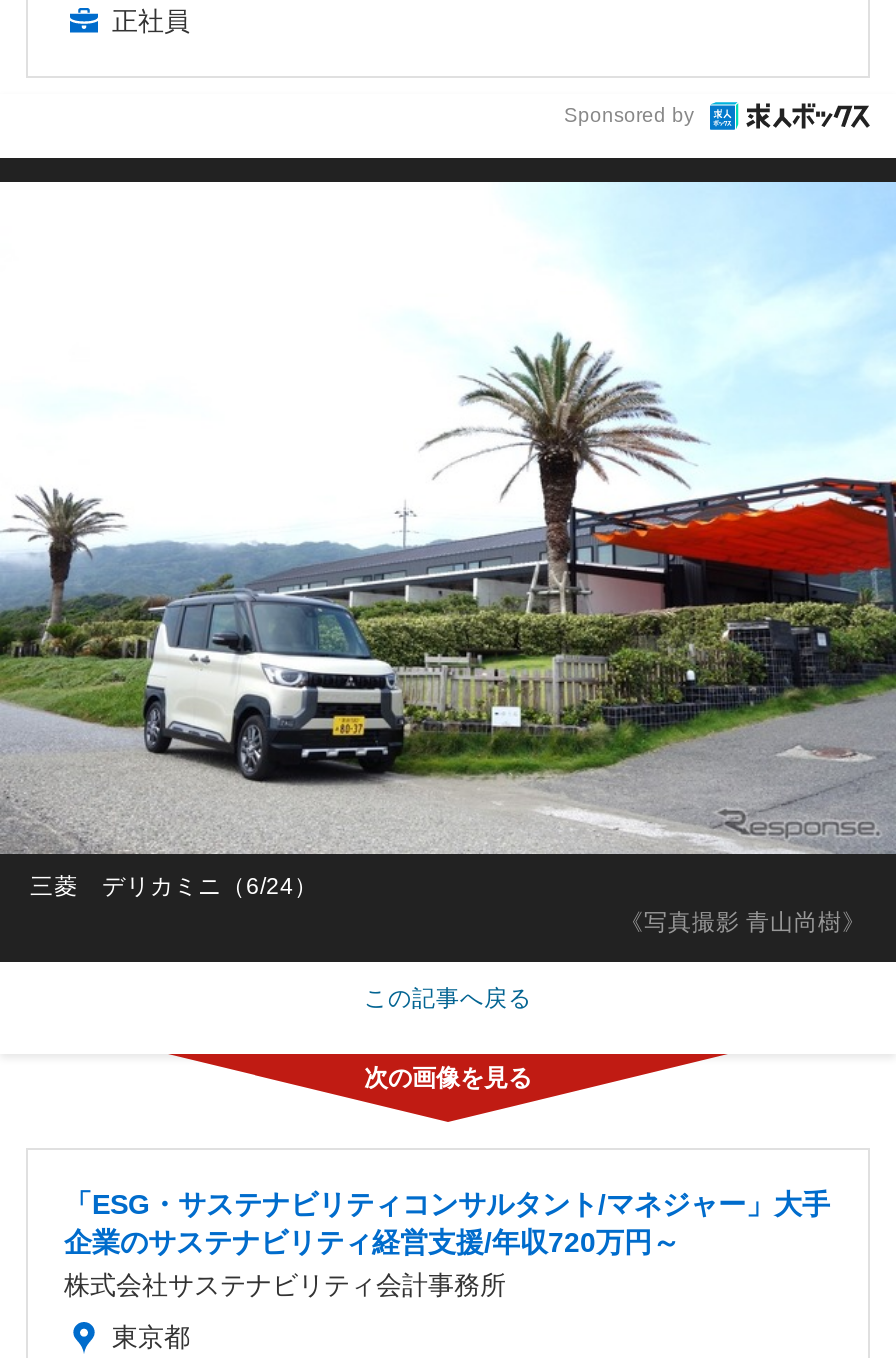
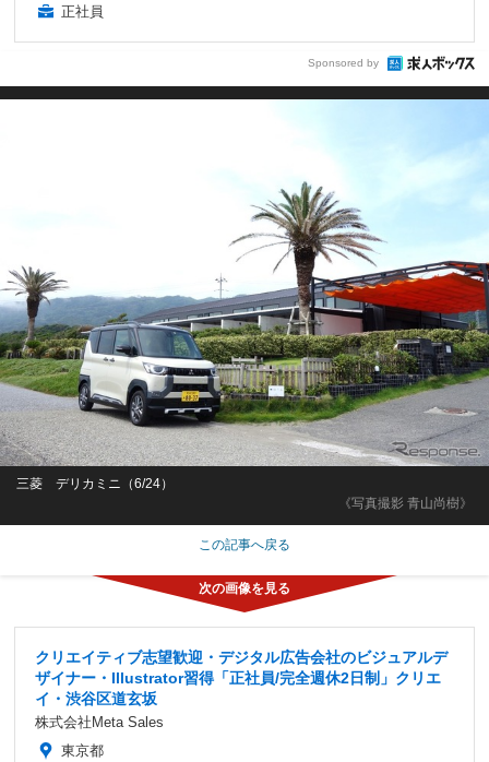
- 「ESG・サステナビリティコンサルタント/マネジャー」大手
- 企業のサステナビリティ経営支援/年収720万円～
- 株式会社サステナビリティ会計事務所
+ クリエイティブ志望歓迎・デジタル広告会社のビジュアルデ
+ ザイナー・Illustrator習得「正社員/完全週休2日制」クリエ
+ イ・渋谷区道玄坂
+ 株式会社Meta Sales
